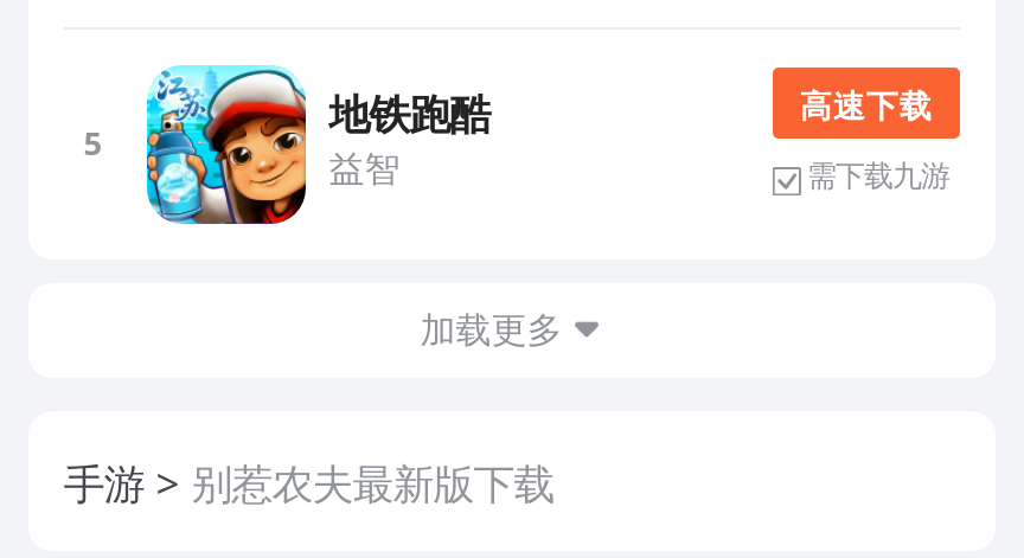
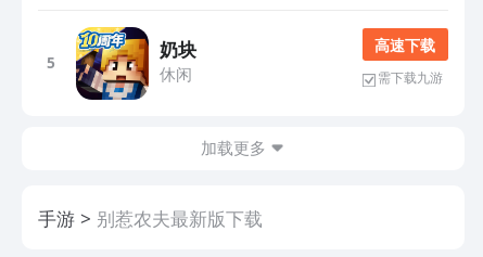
- [image]
- 地铁跑酷
- 益智
+ [image]
+ 奶块
+ 休闲
